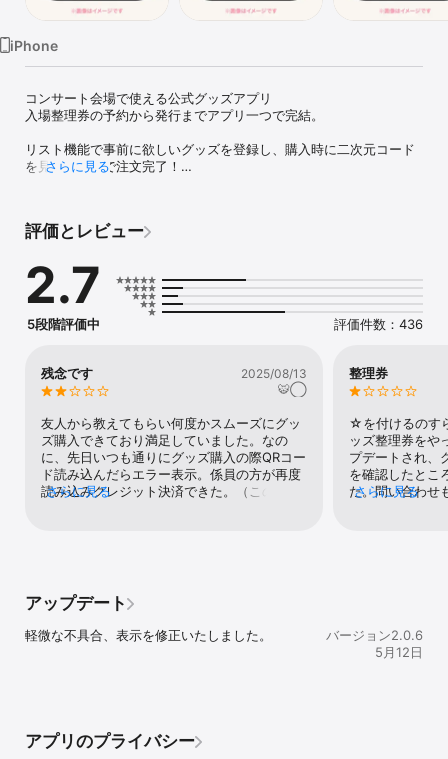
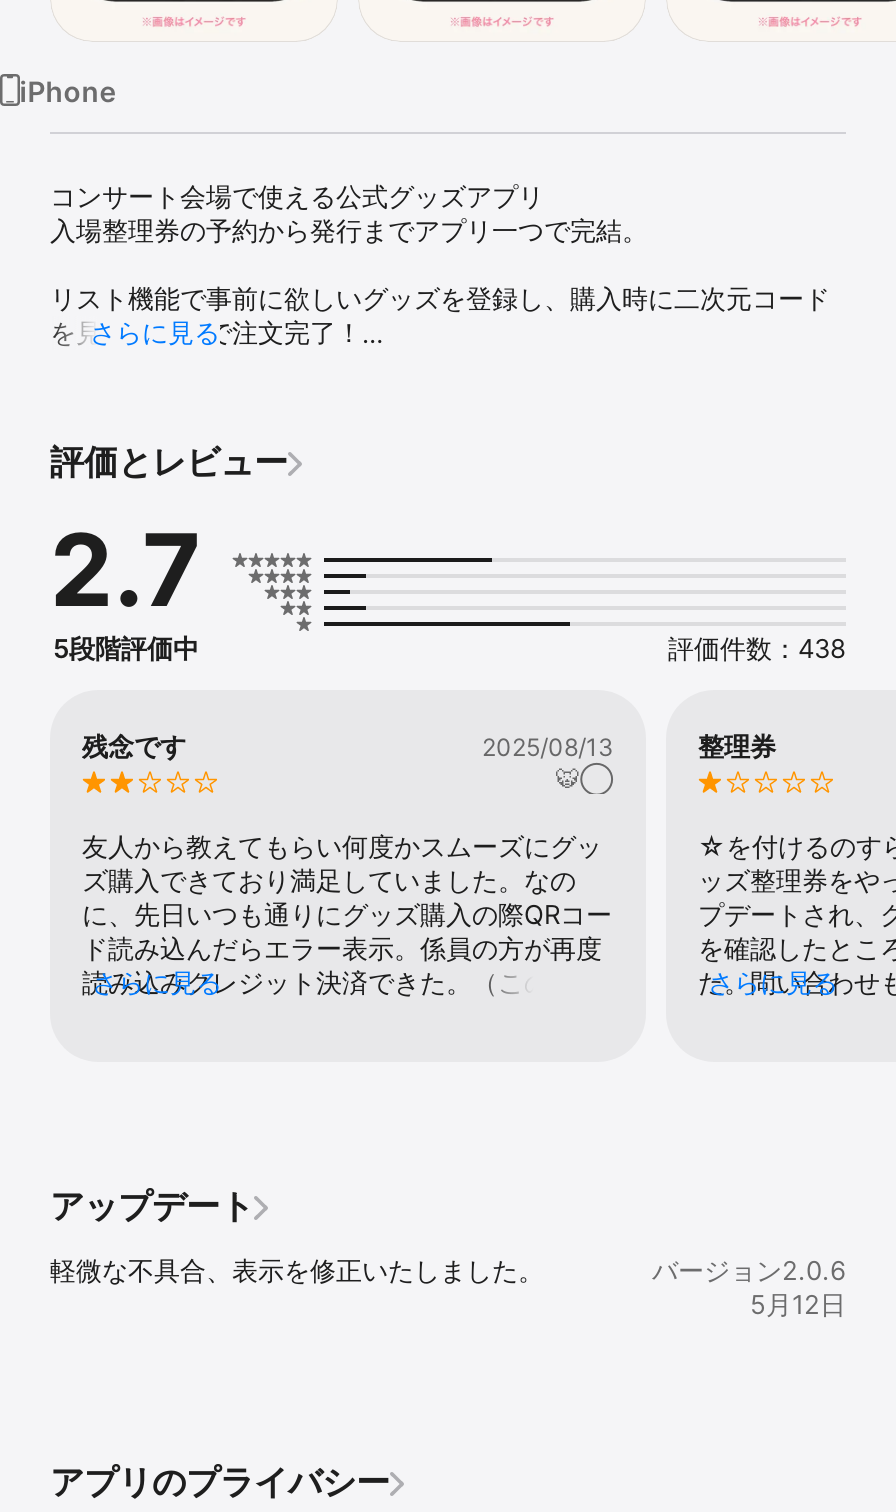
- 評価件数：436
+ 評価件数：438
